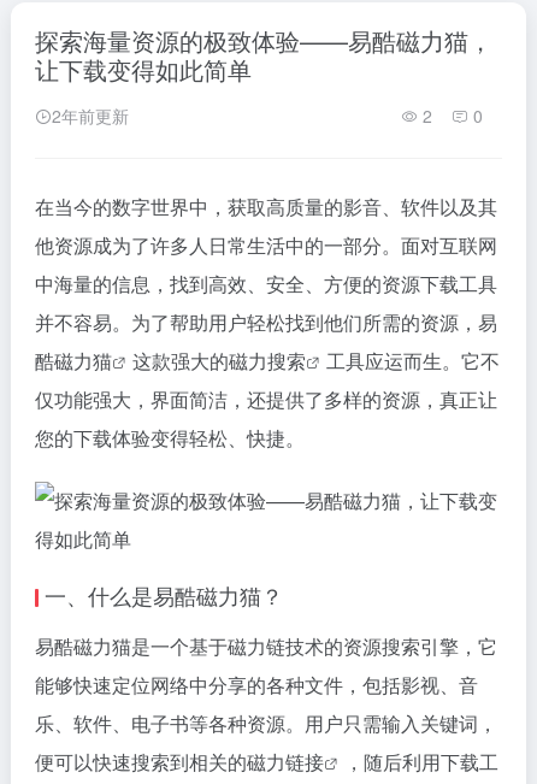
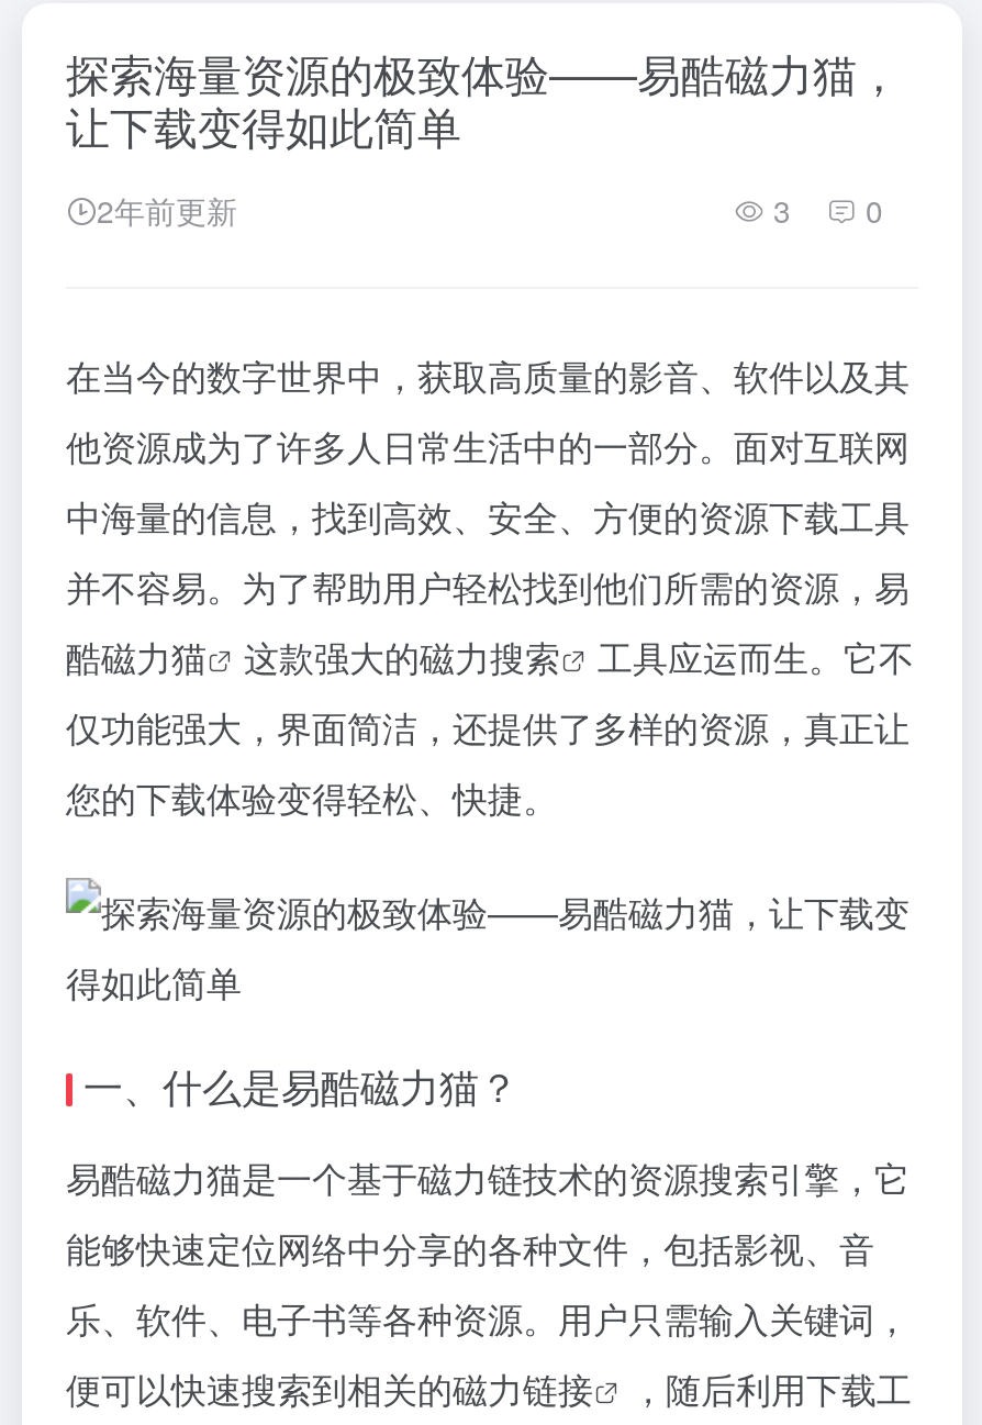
- 2 0
+ 3 0
